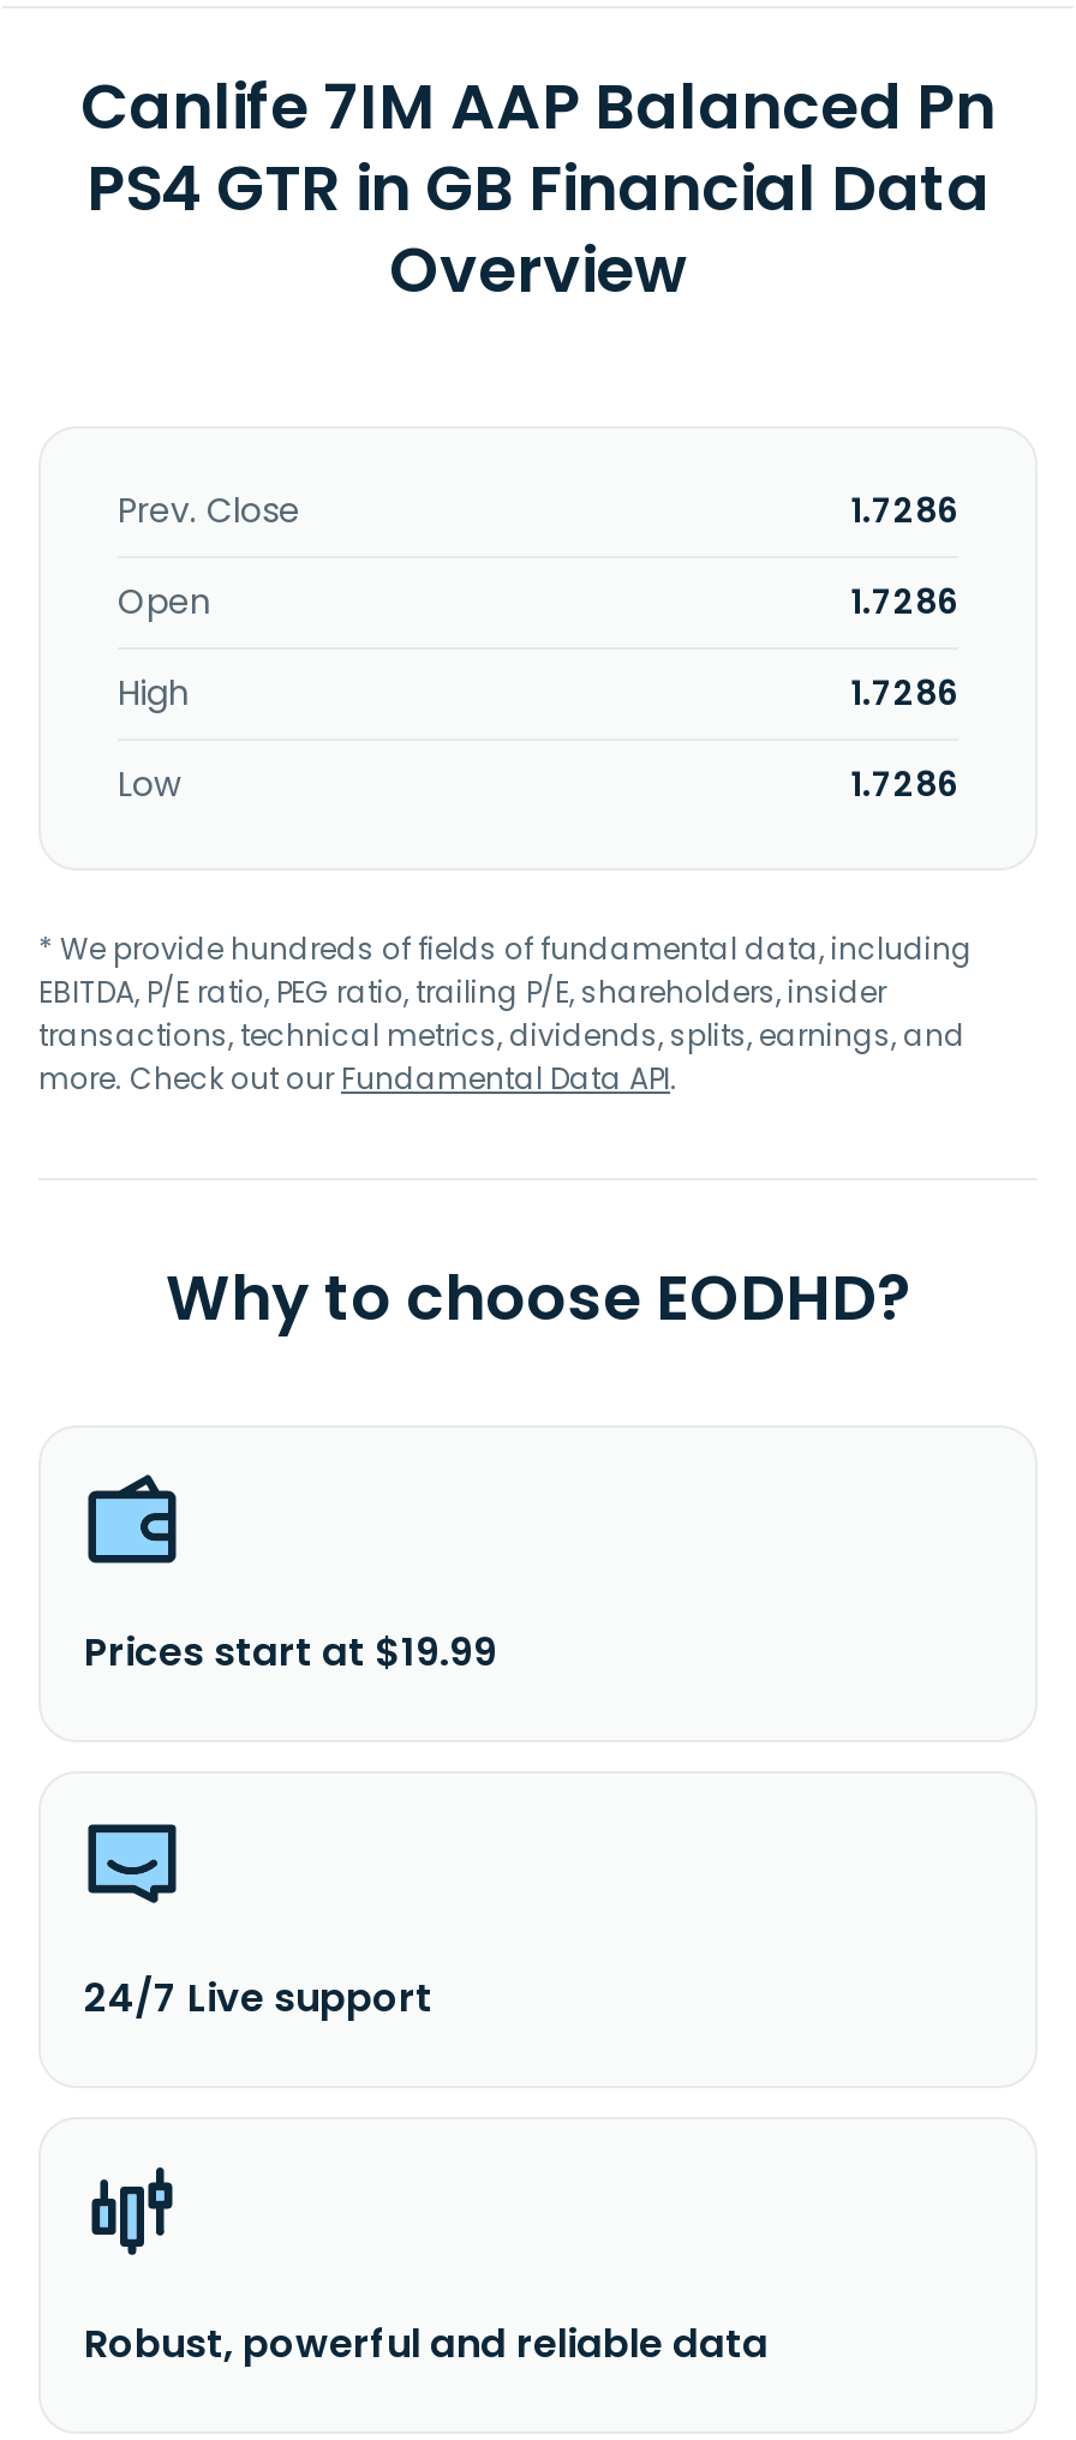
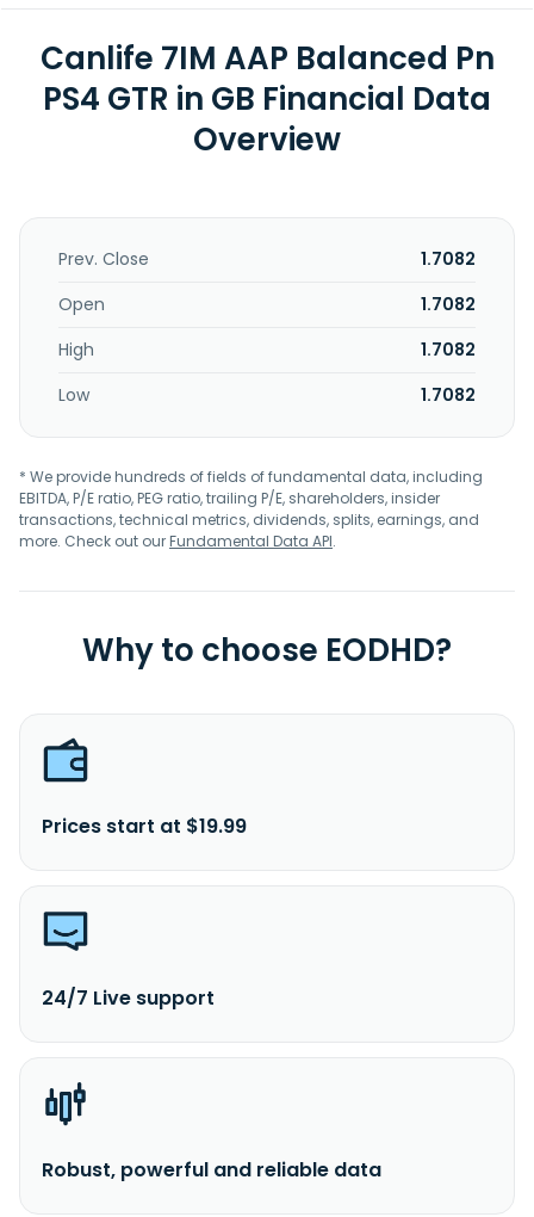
- 1.7286
+ 1.7082

- 1.7286
+ 1.7082

- 1.7286
+ 1.7082

- 1.7286
+ 1.7082
